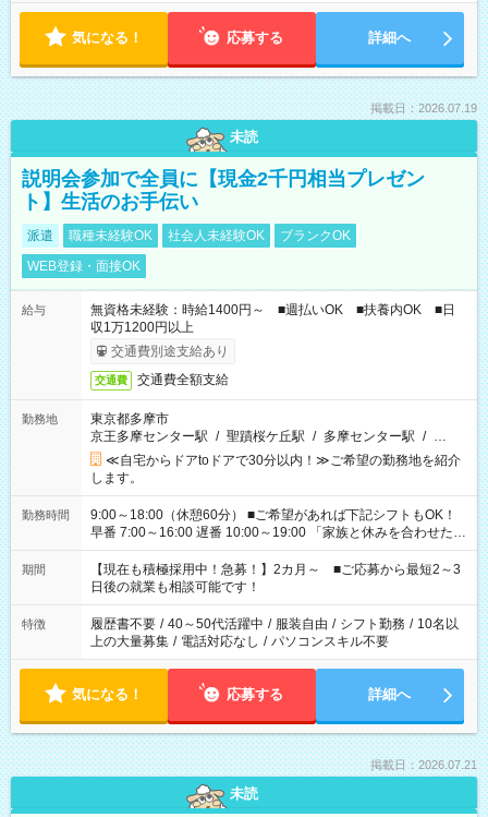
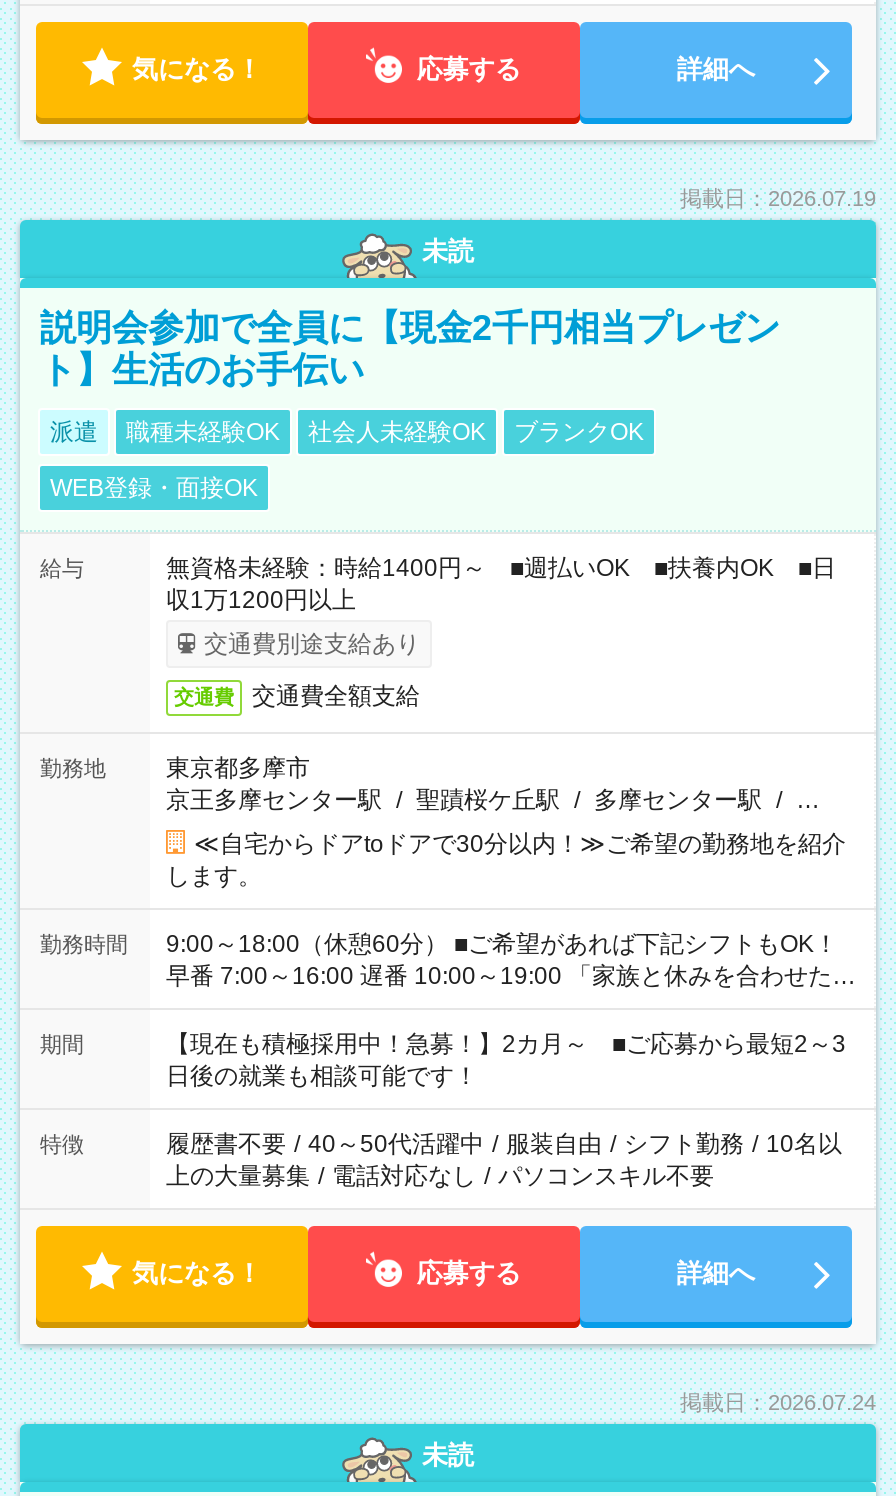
- 掲載日：2026.07.21
+ 掲載日：2026.07.24
